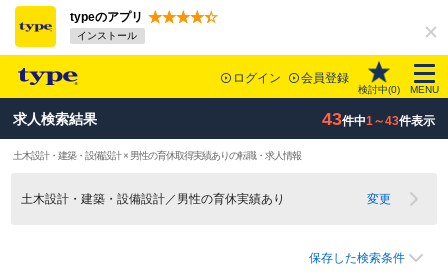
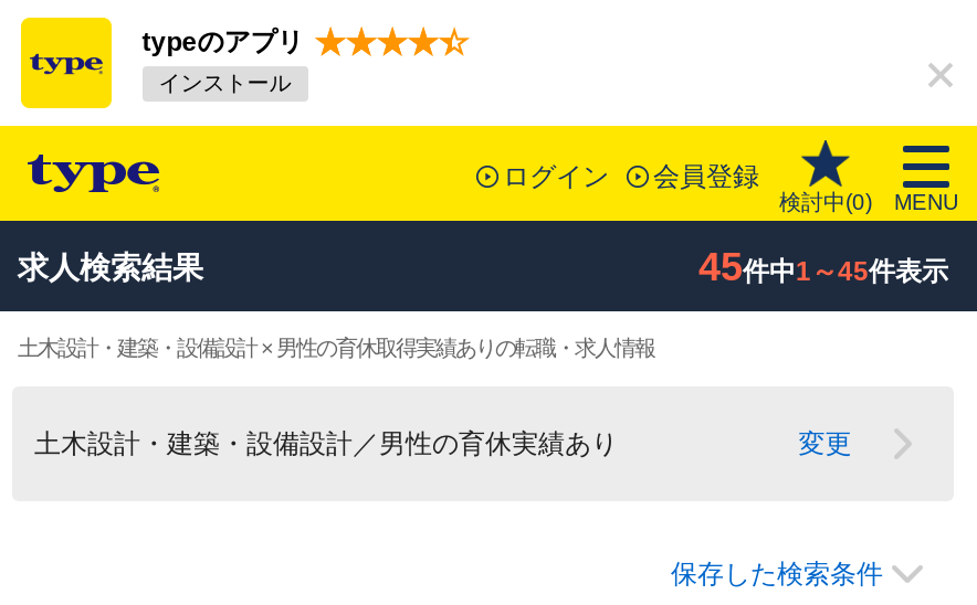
- 43件中1～43件表示
+ 45件中1～45件表示
